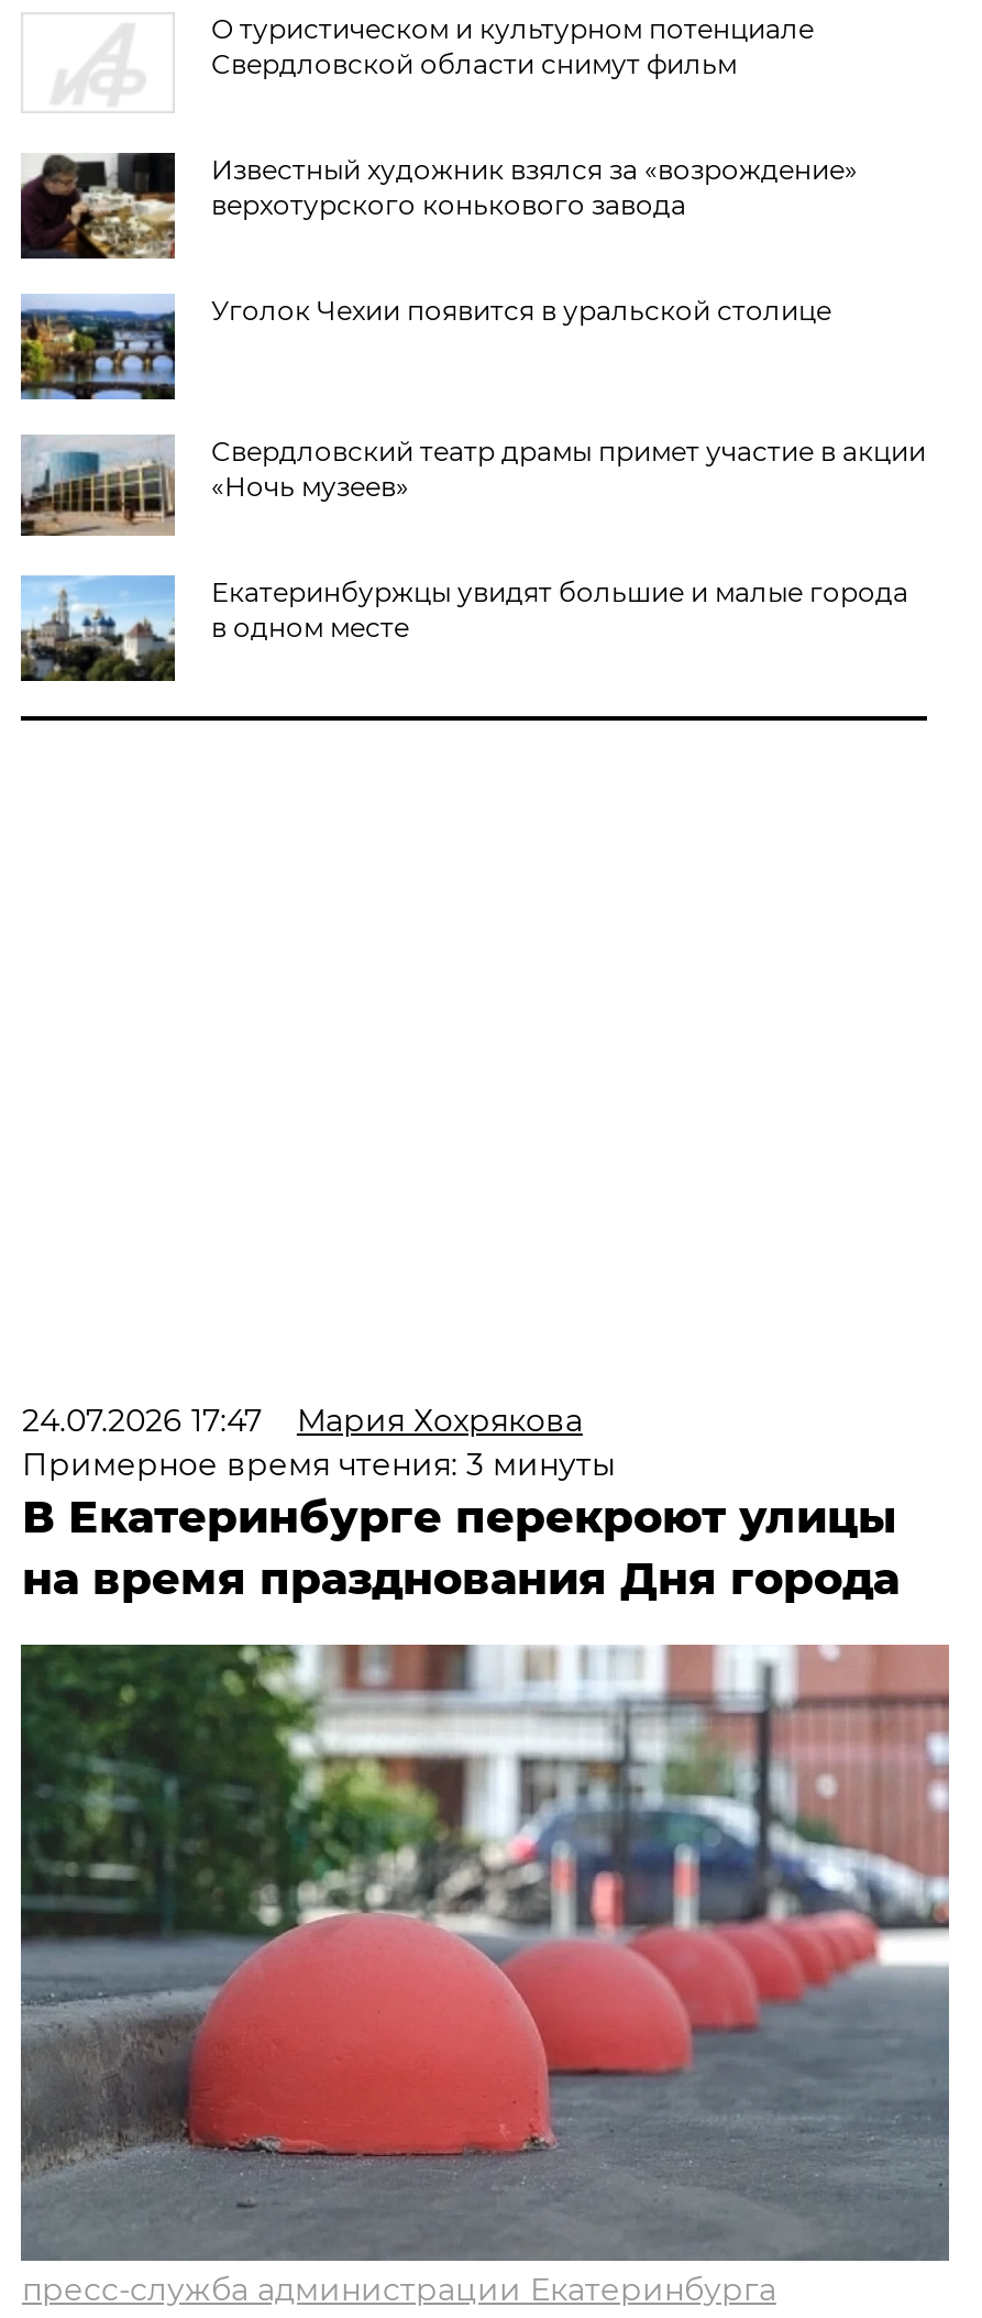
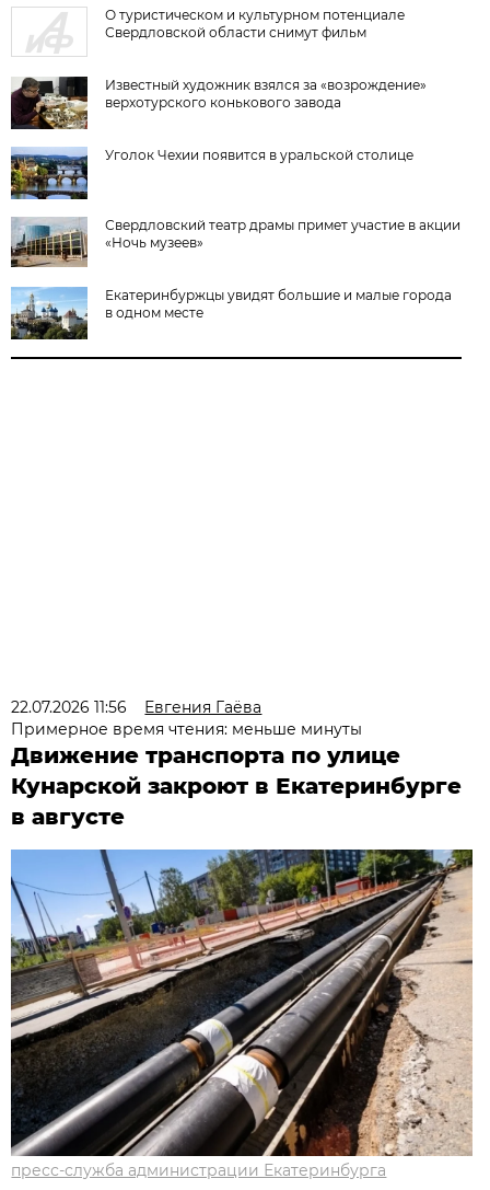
- 24.07.2026 17:47
- Мария Хохрякова
- Примерное время чтения: 3 минуты
- В Екатеринбурге перекроют улицы
- на время празднования Дня города
+ 22.07.2026 11:56
+ Евгения Гаёва
+ Примерное время чтения: меньше минуты
+ Движение транспорта по улице
+ Кунарской закроют в Екатеринбурге
+ в августе

- [image]
+ [image]
